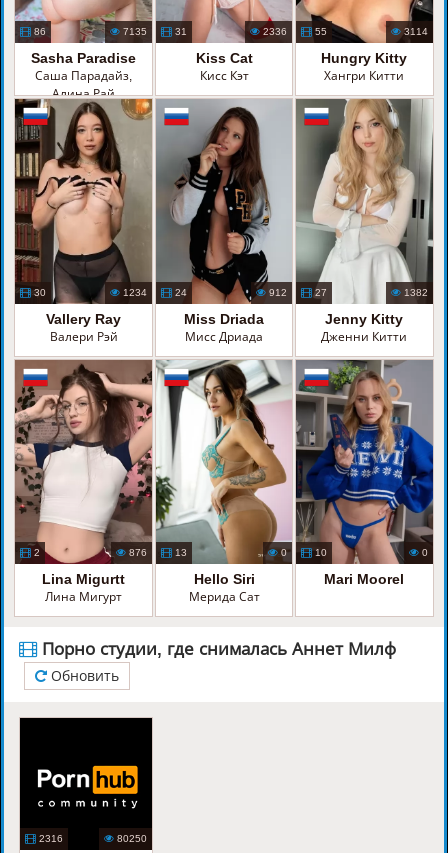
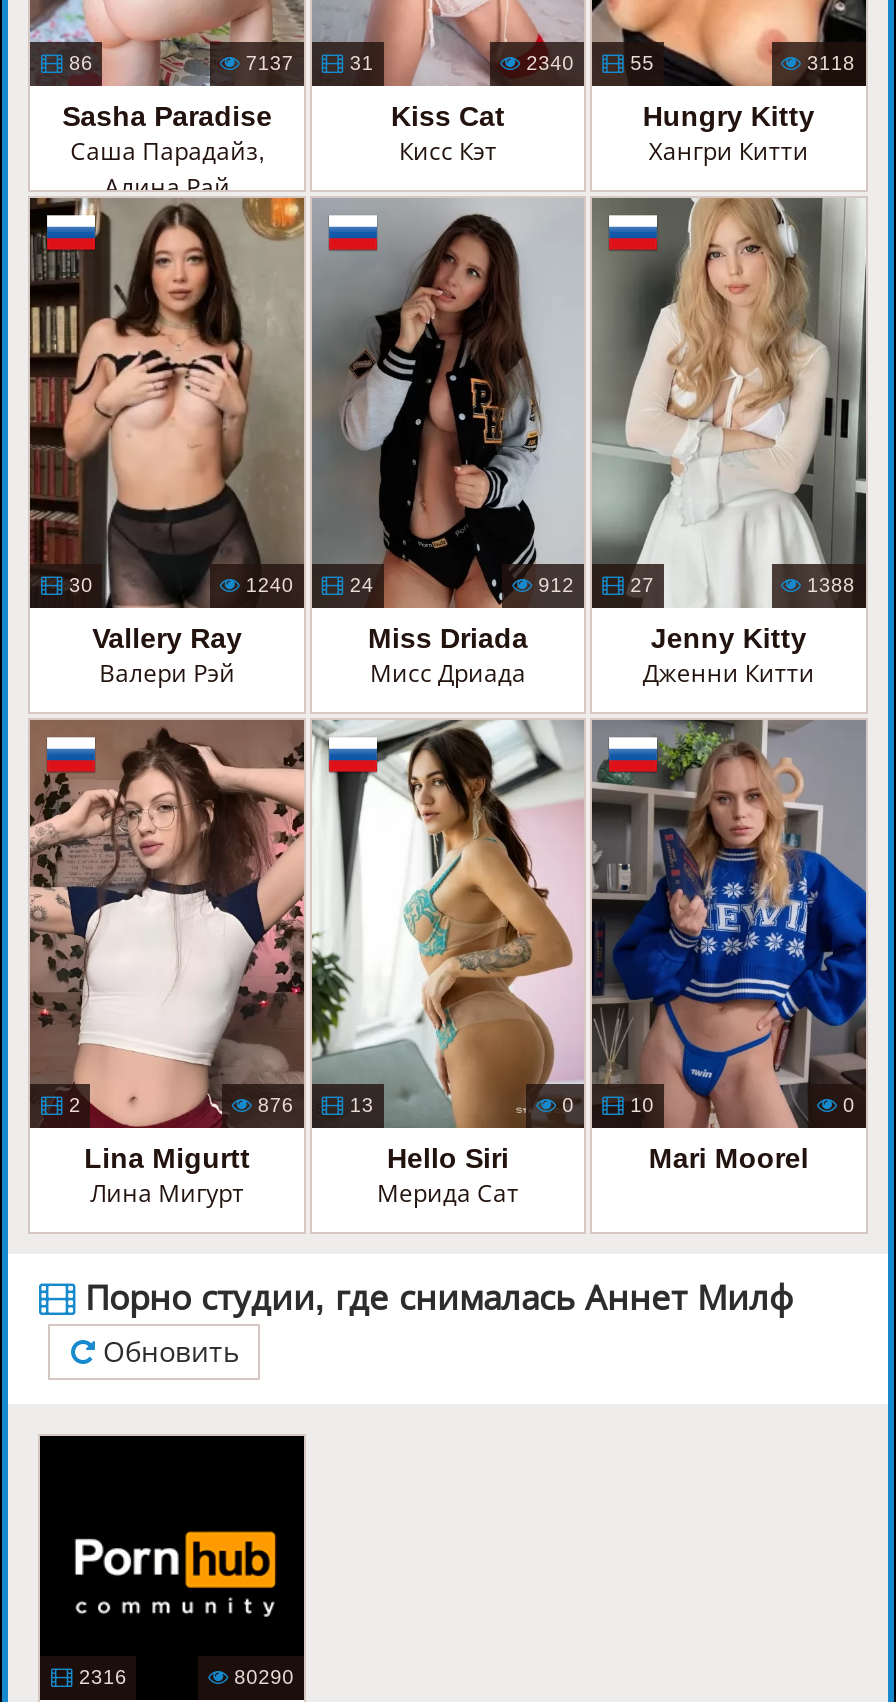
- 7135
+ 7137

- 2336
+ 2340

- 3114
+ 3118

- 1234
+ 1240

- 1382
+ 1388

- 80250
+ 80290
